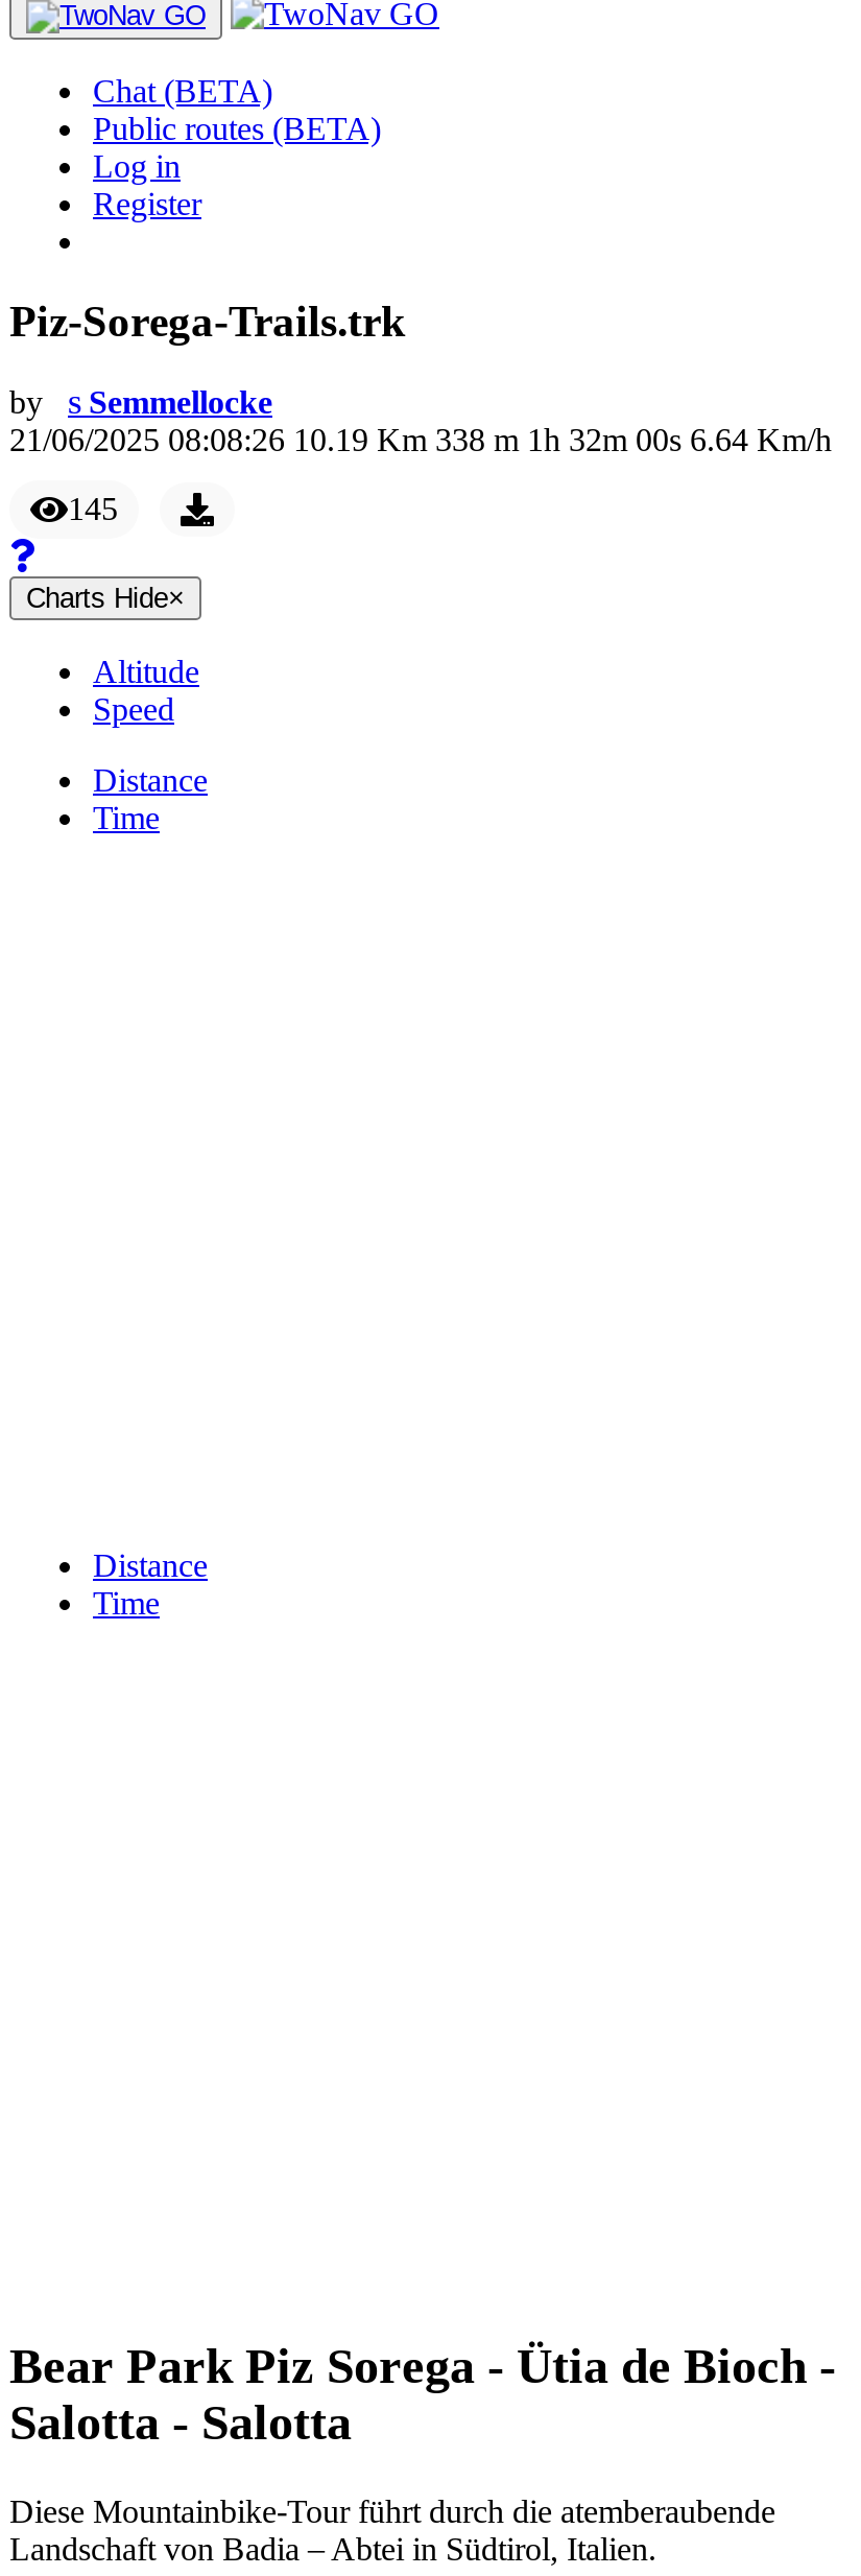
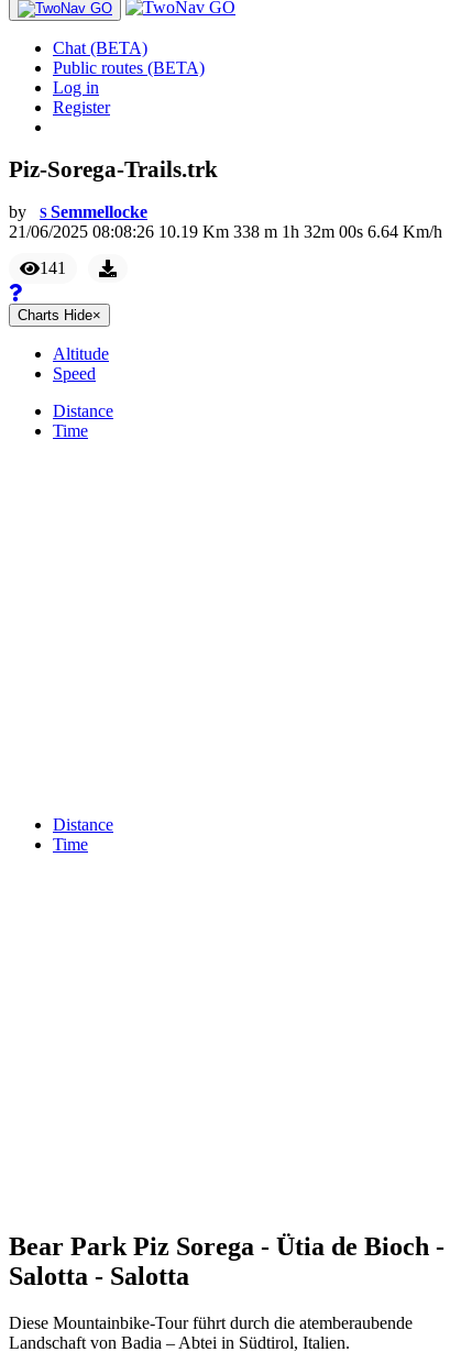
- 145
+ 141
